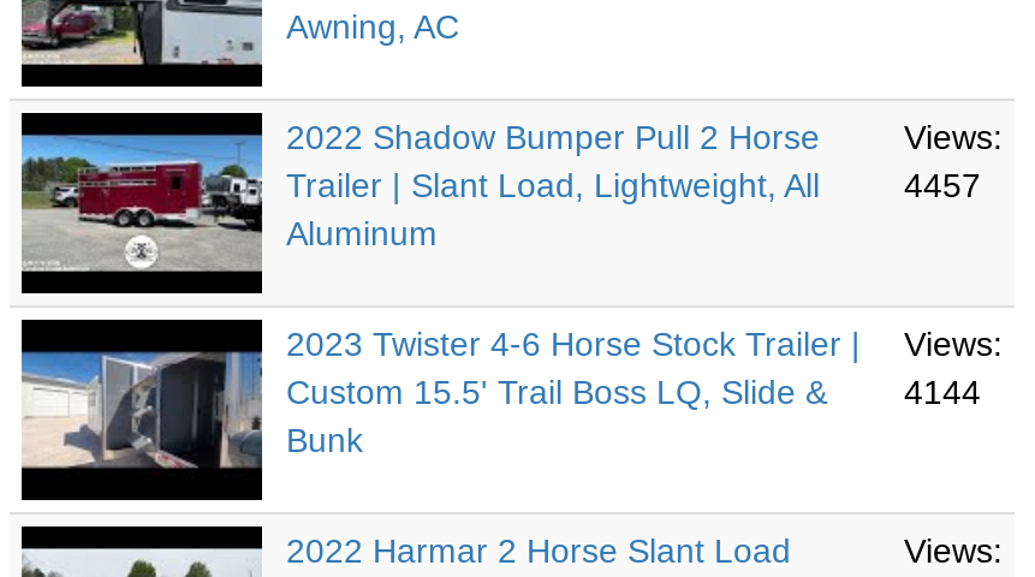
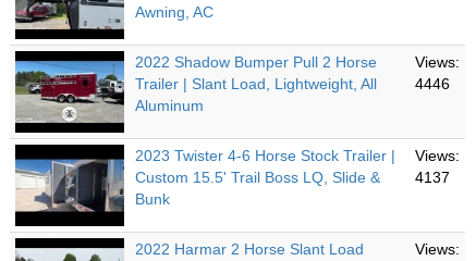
- 4457
+ 4446

- Custom 15.5' Trail Boss LQ, Slide & 4144
+ Custom 15.5' Trail Boss LQ, Slide & 4137
